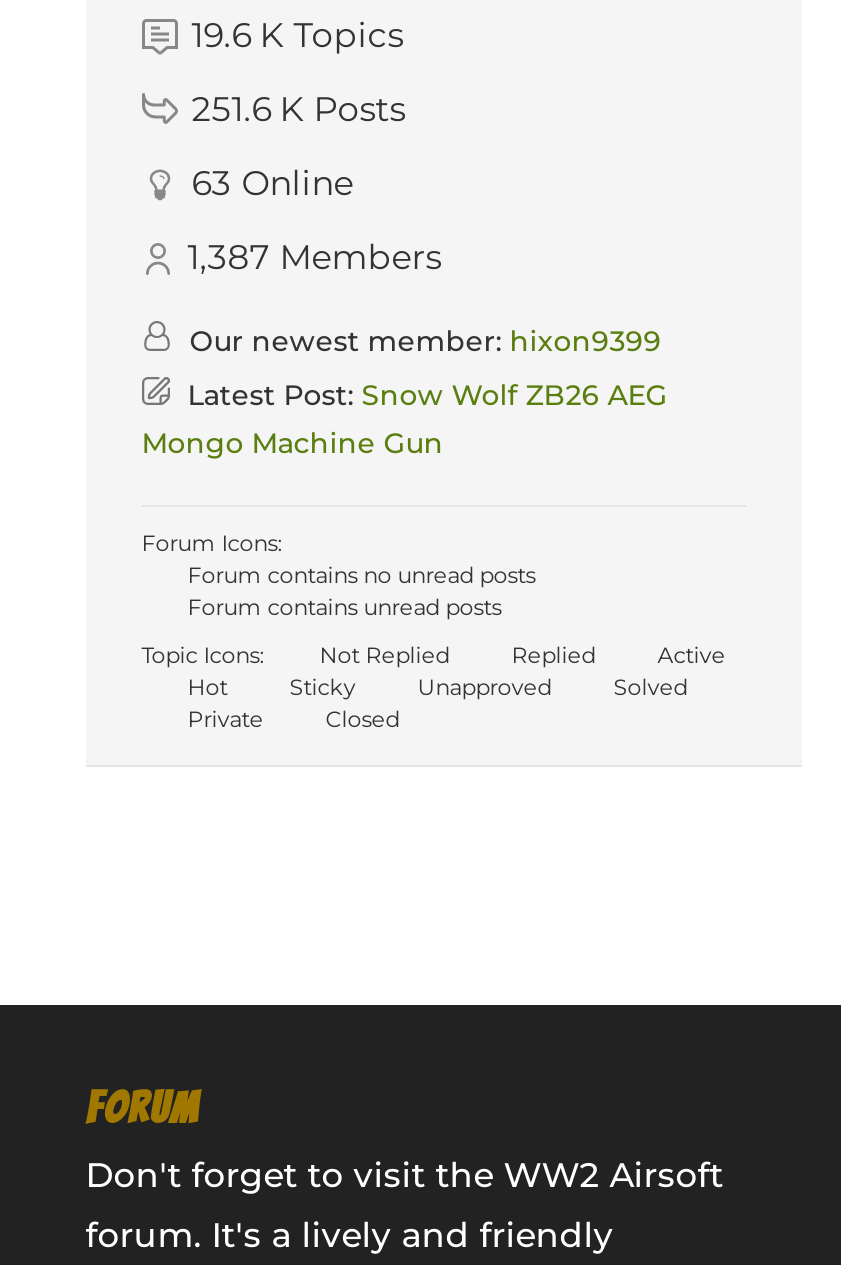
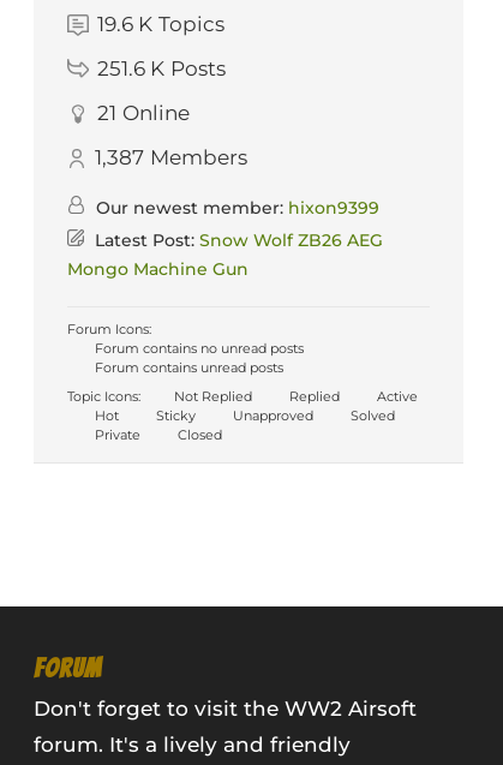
- 63 Online
+ 21 Online
